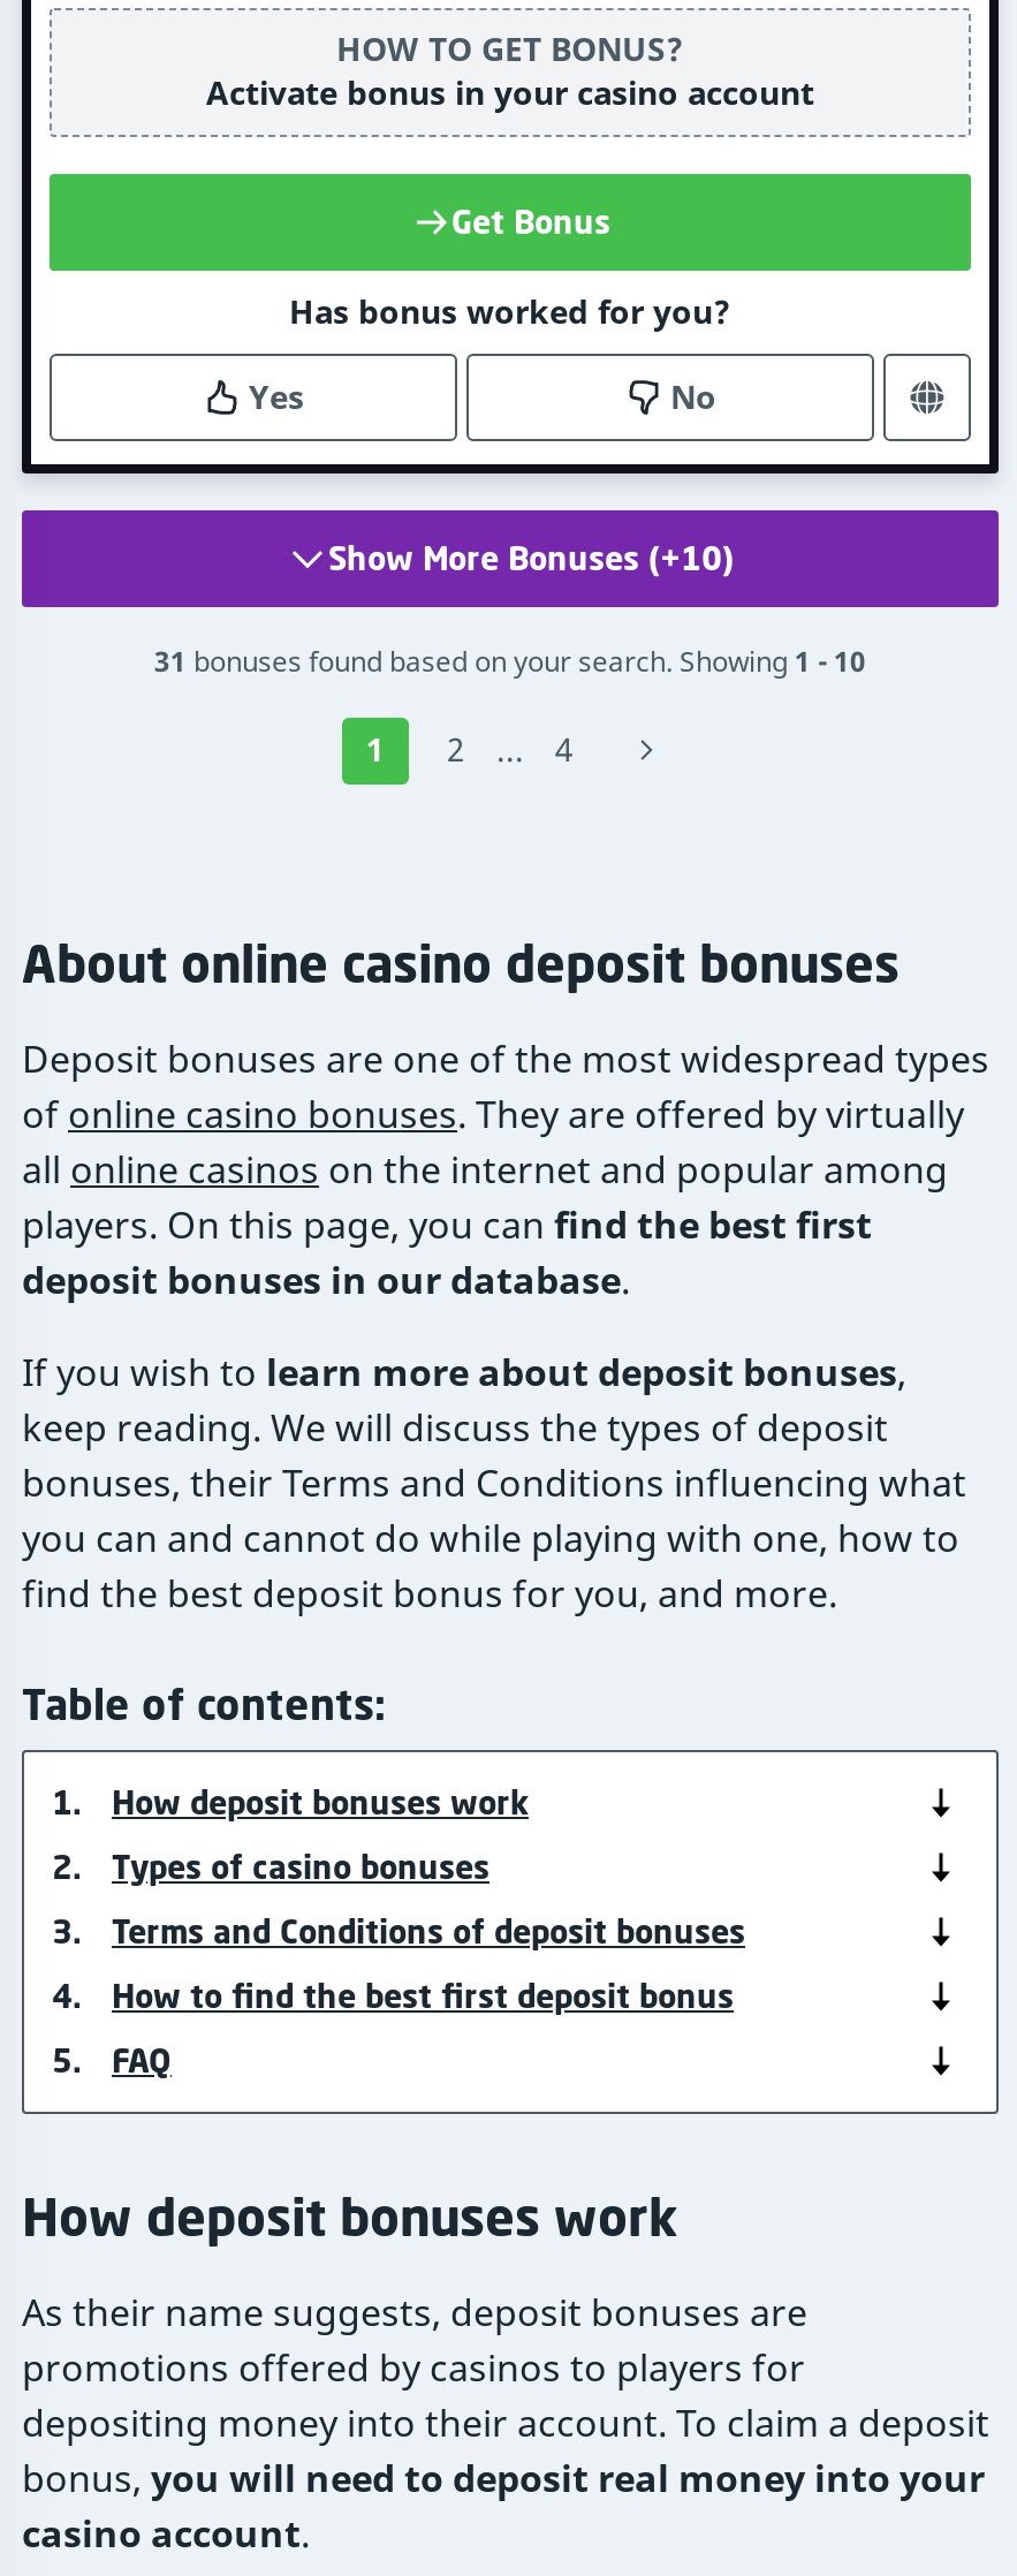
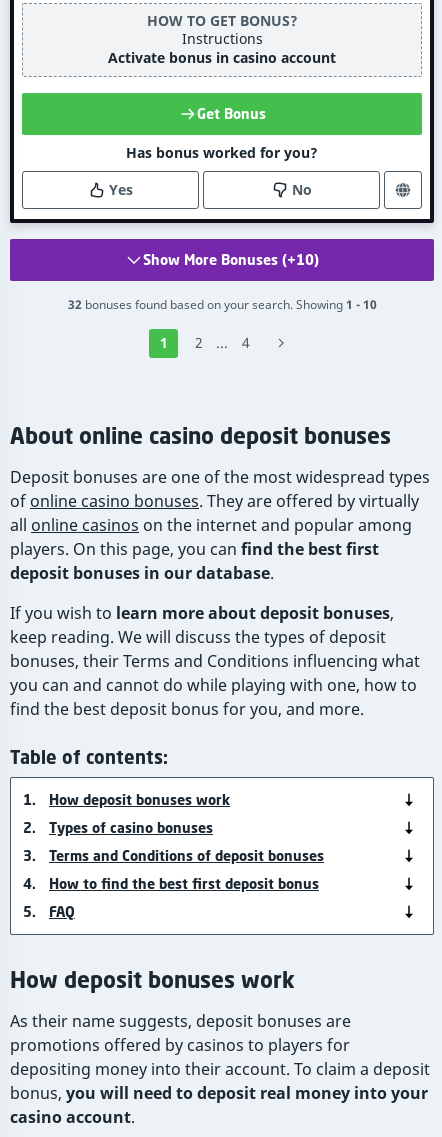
- Activate bonus in your casino account
+ Instructions
+ Activate bonus in casino account

- 31 bonuses found based on your search. Showing 1 - 10
+ 32 bonuses found based on your search. Showing 1 - 10
